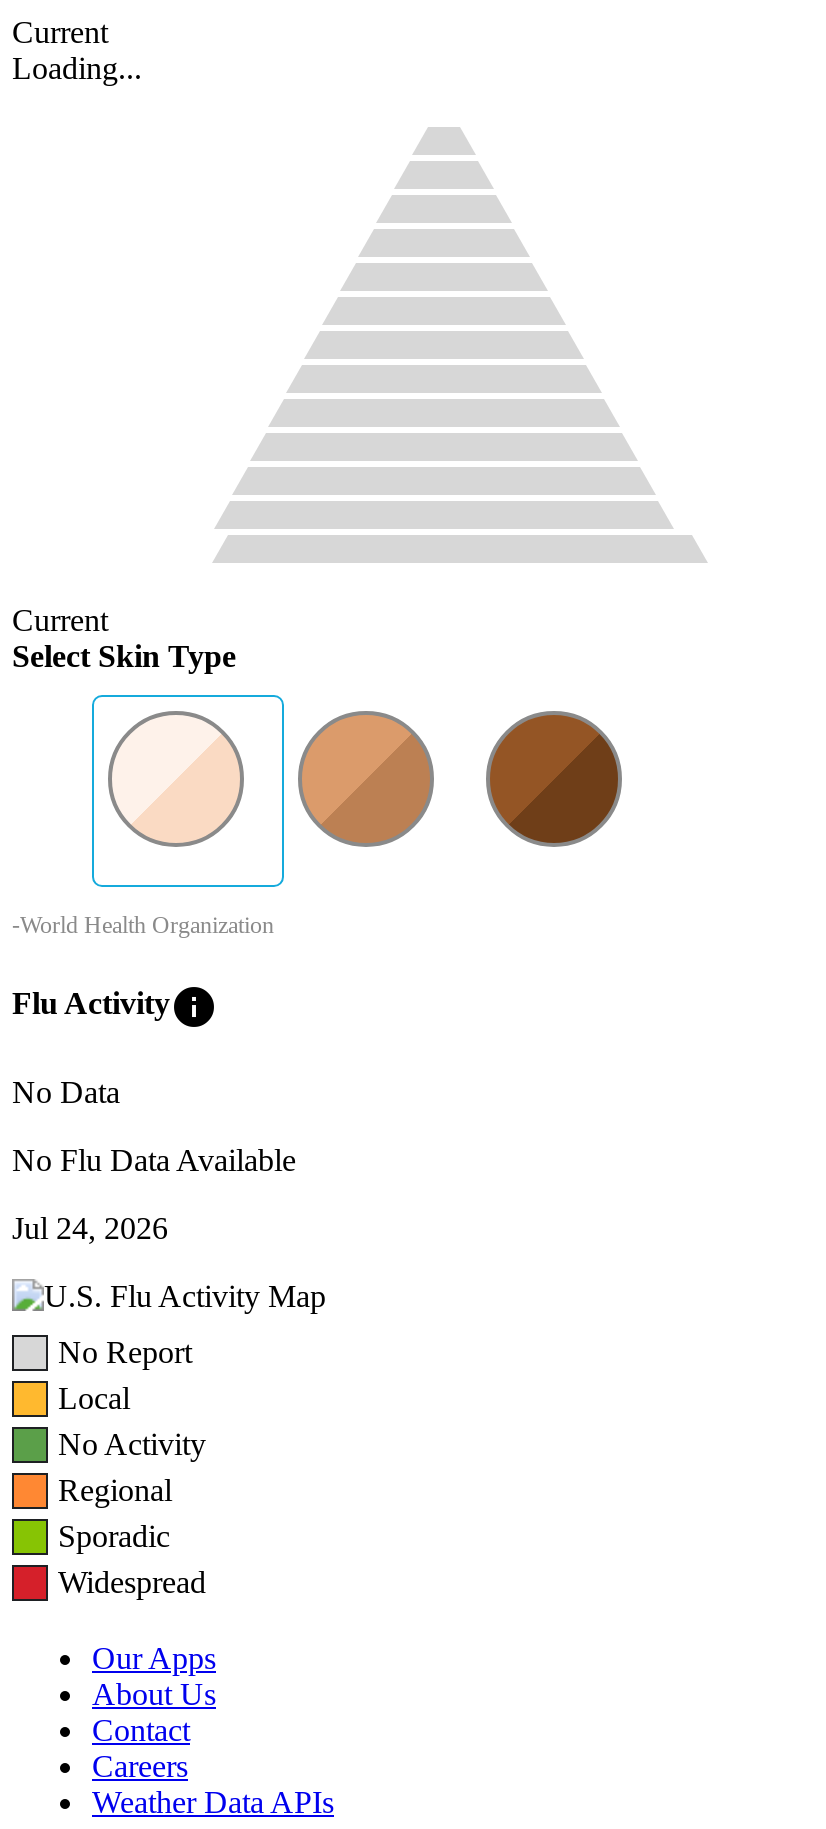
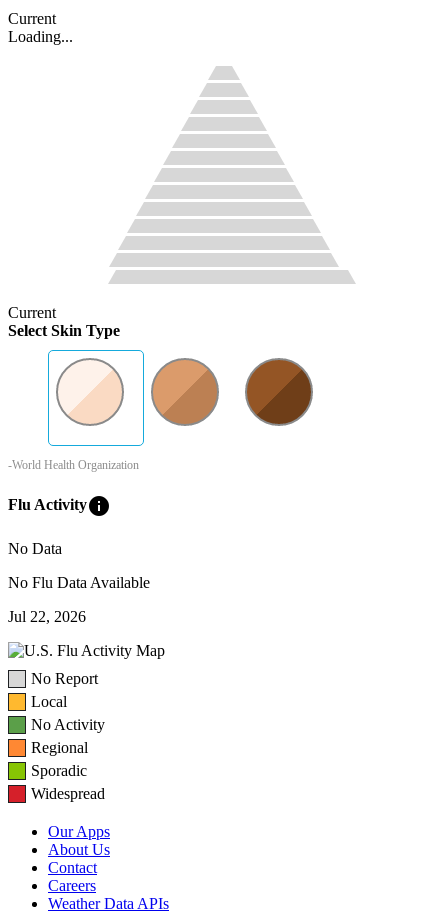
- Jul 24, 2026
+ Jul 22, 2026
